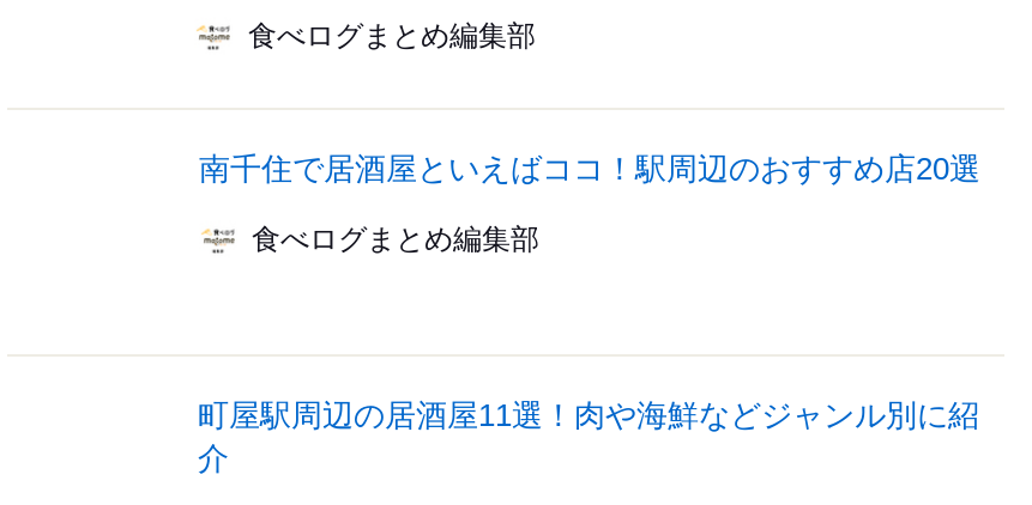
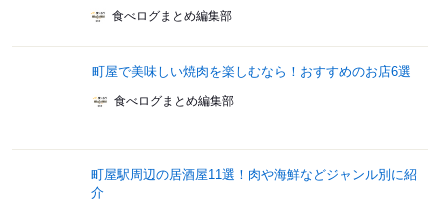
- 南千住で居酒屋といえばココ！駅周辺のおすすめ店20選
+ 町屋で美味しい焼肉を楽しむなら！おすすめのお店6選
